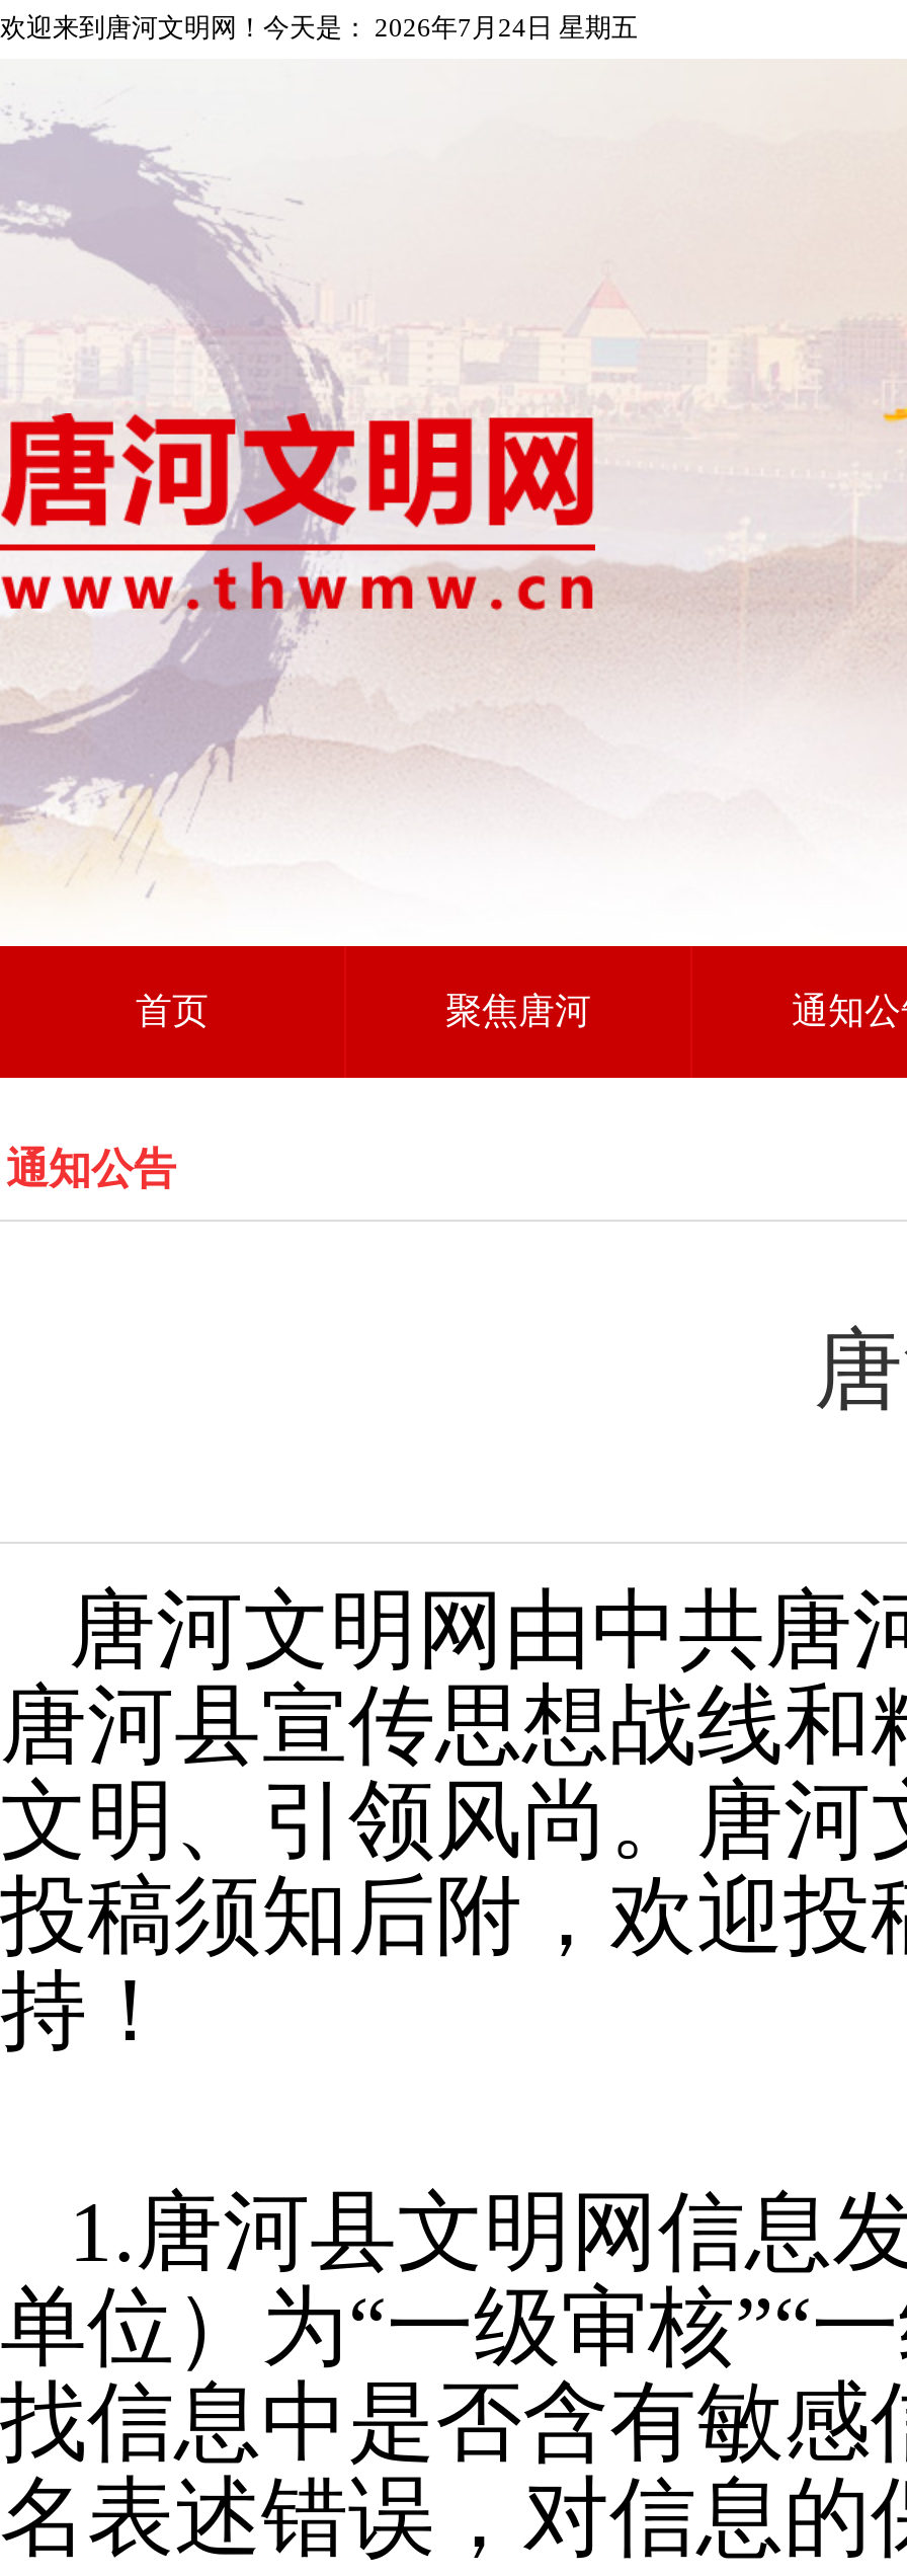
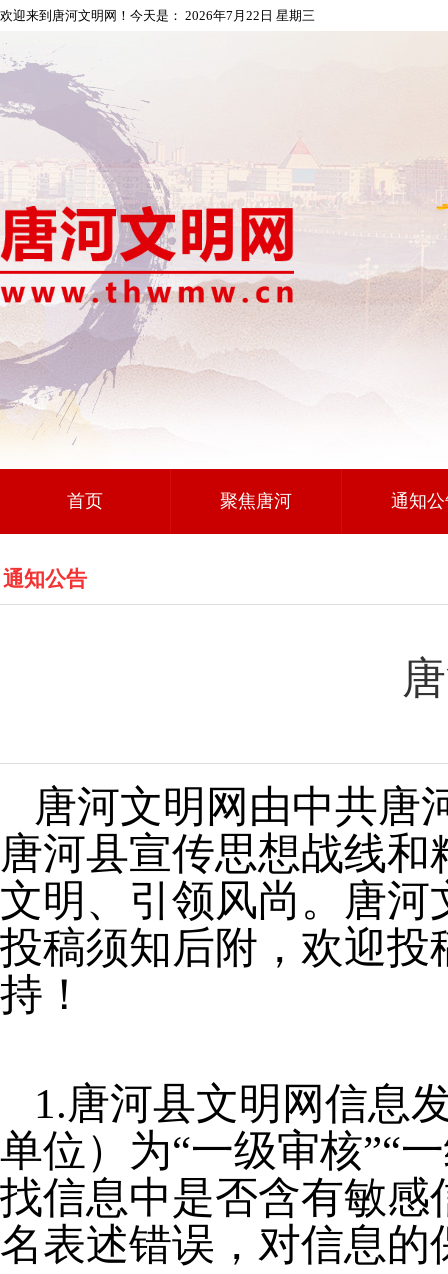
- 欢迎来到唐河文明网！今天是：2026年7月24日 星期五
+ 欢迎来到唐河文明网！今天是：2026年7月22日 星期三
